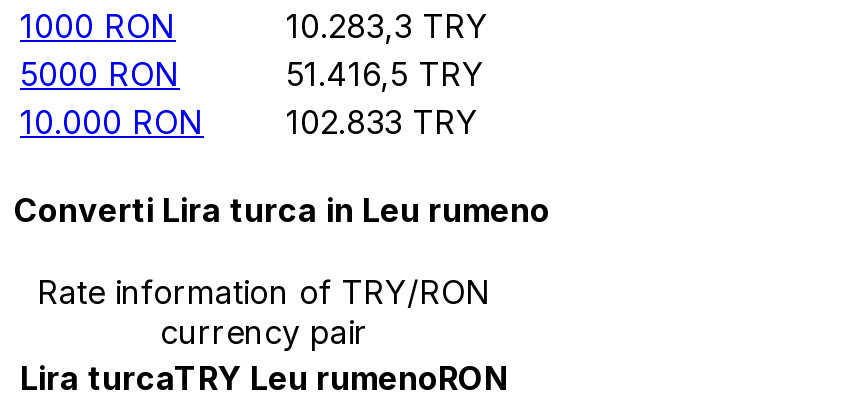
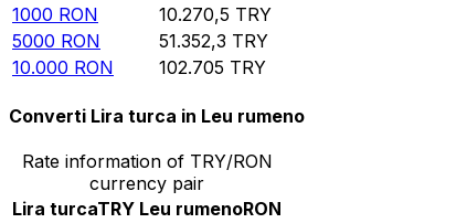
- 10.283,3 TRY
+ 10.270,5 TRY

- 51.416,5 TRY
+ 51.352,3 TRY

- 102.833 TRY
+ 102.705 TRY
